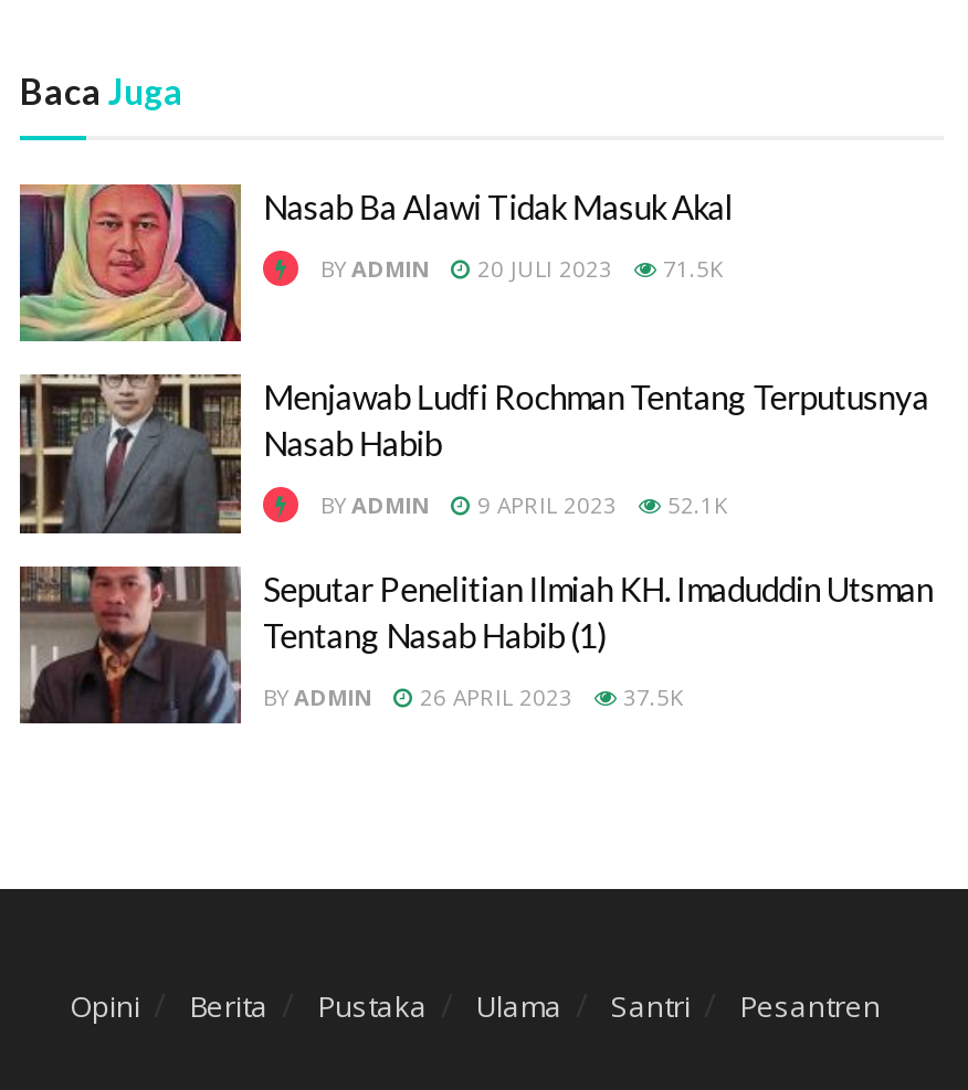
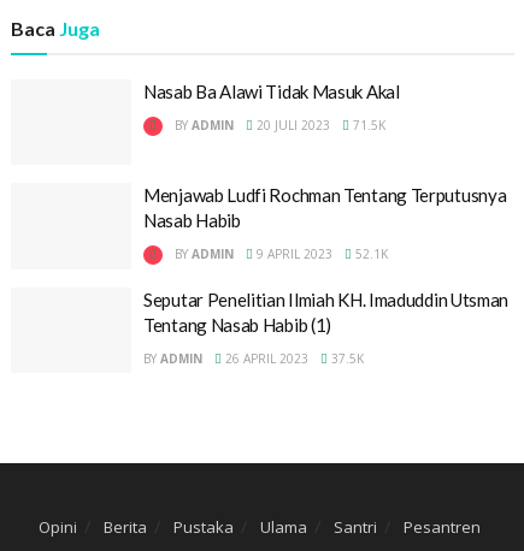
- [image]

- [image]

- [image]
